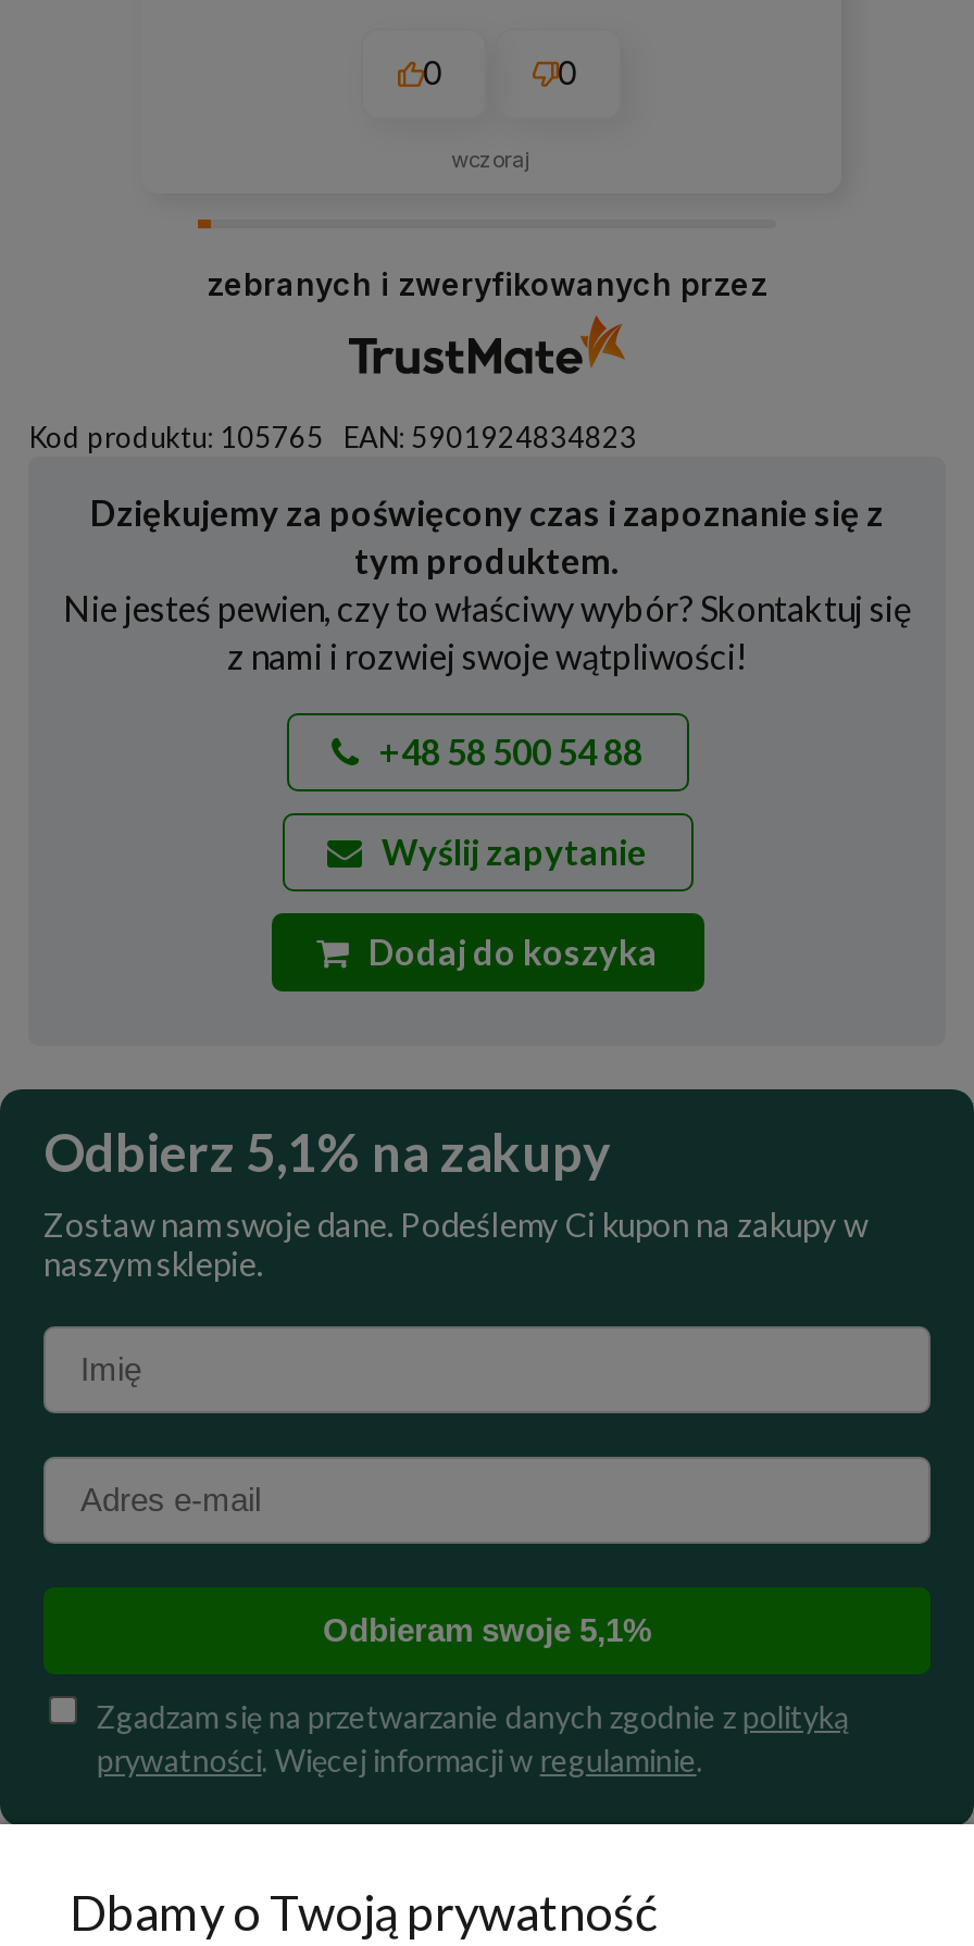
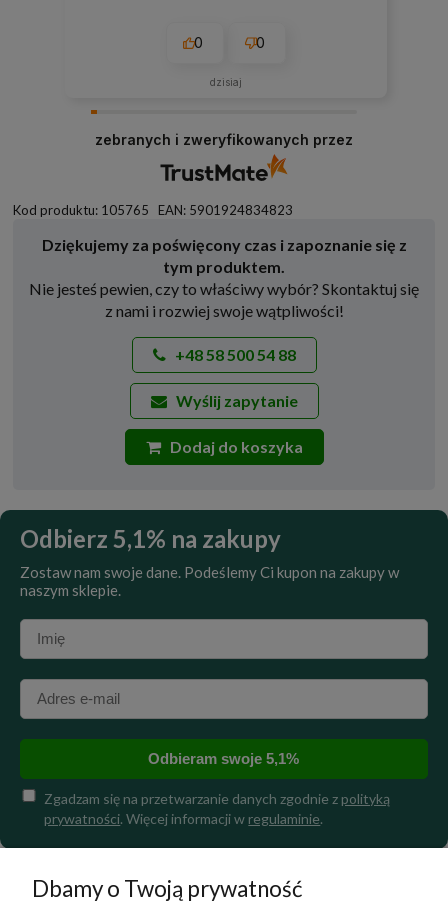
- wczoraj
+ dzisiaj
